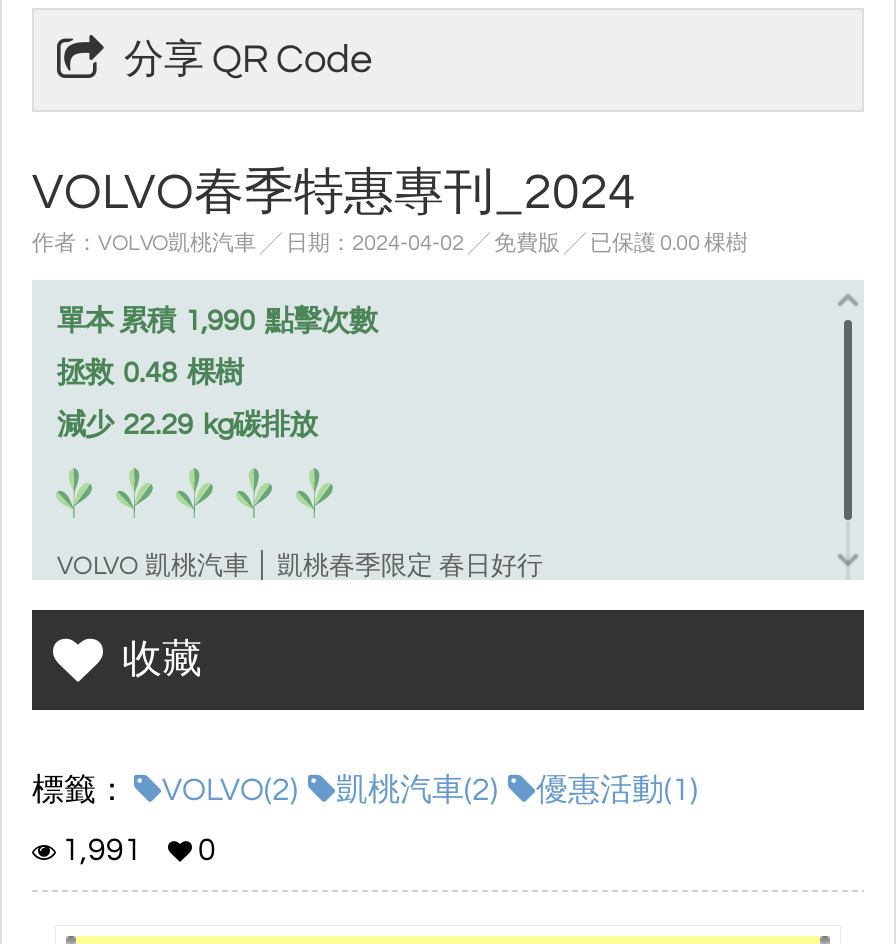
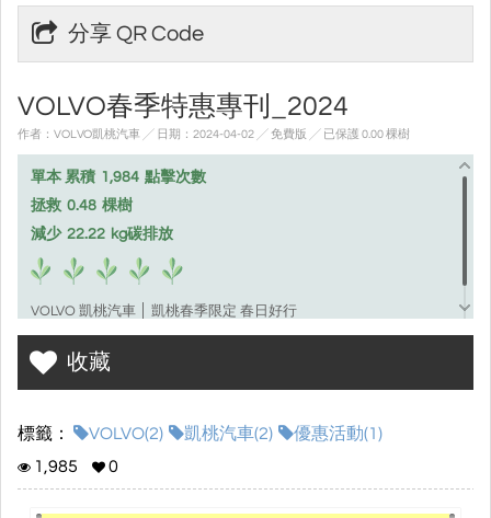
- 單本 累積 1,990 點擊次數
+ 單本 累積 1,984 點擊次數

- 減少 22.29 kg碳排放
+ 減少 22.22 kg碳排放

- 1,991 0
+ 1,985 0
